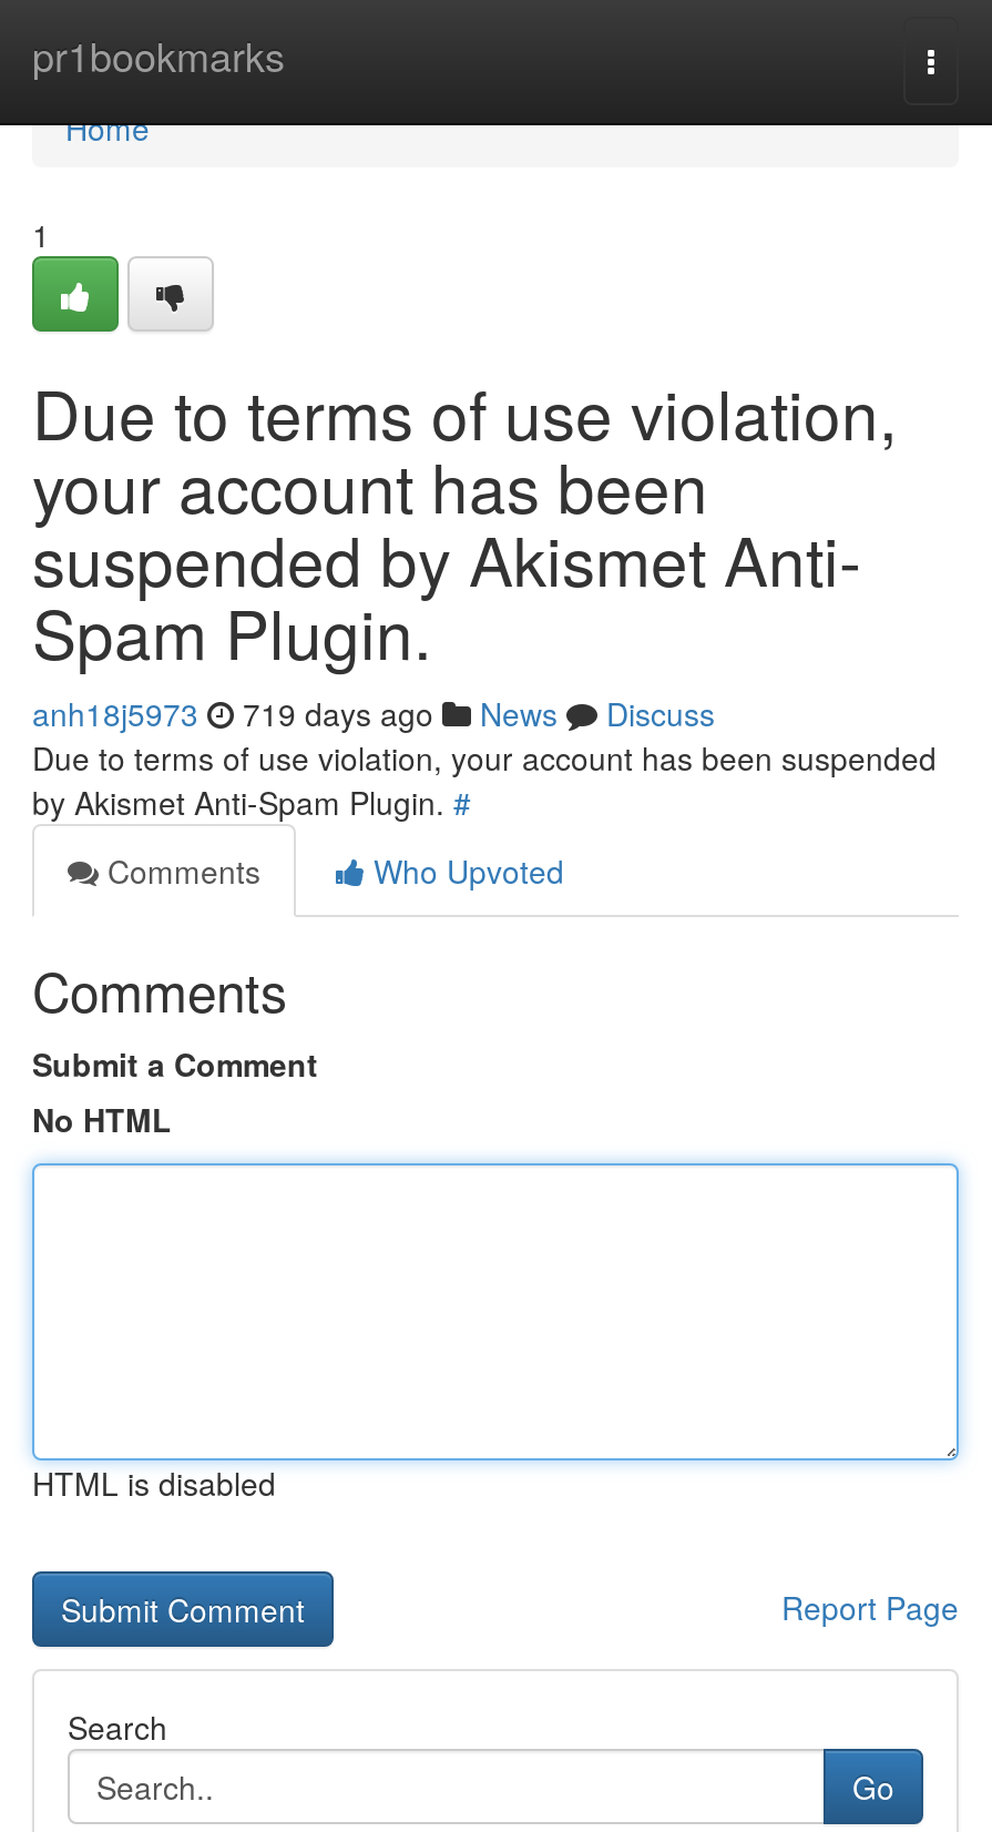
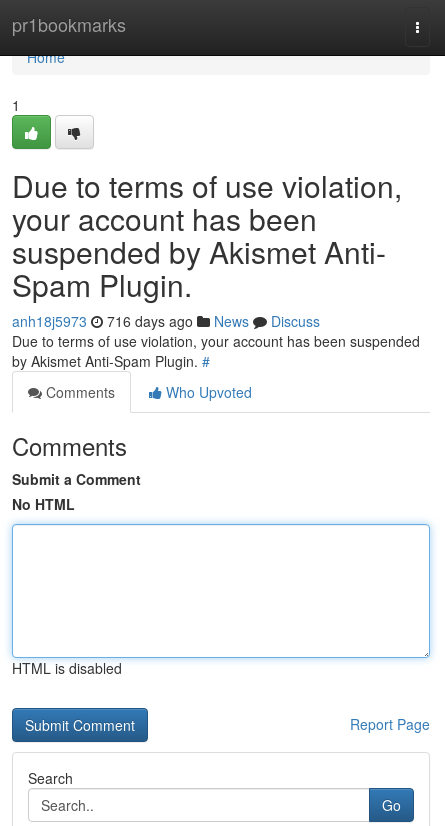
- anh18j5973 719 days ago News Discuss
+ anh18j5973 716 days ago News Discuss
